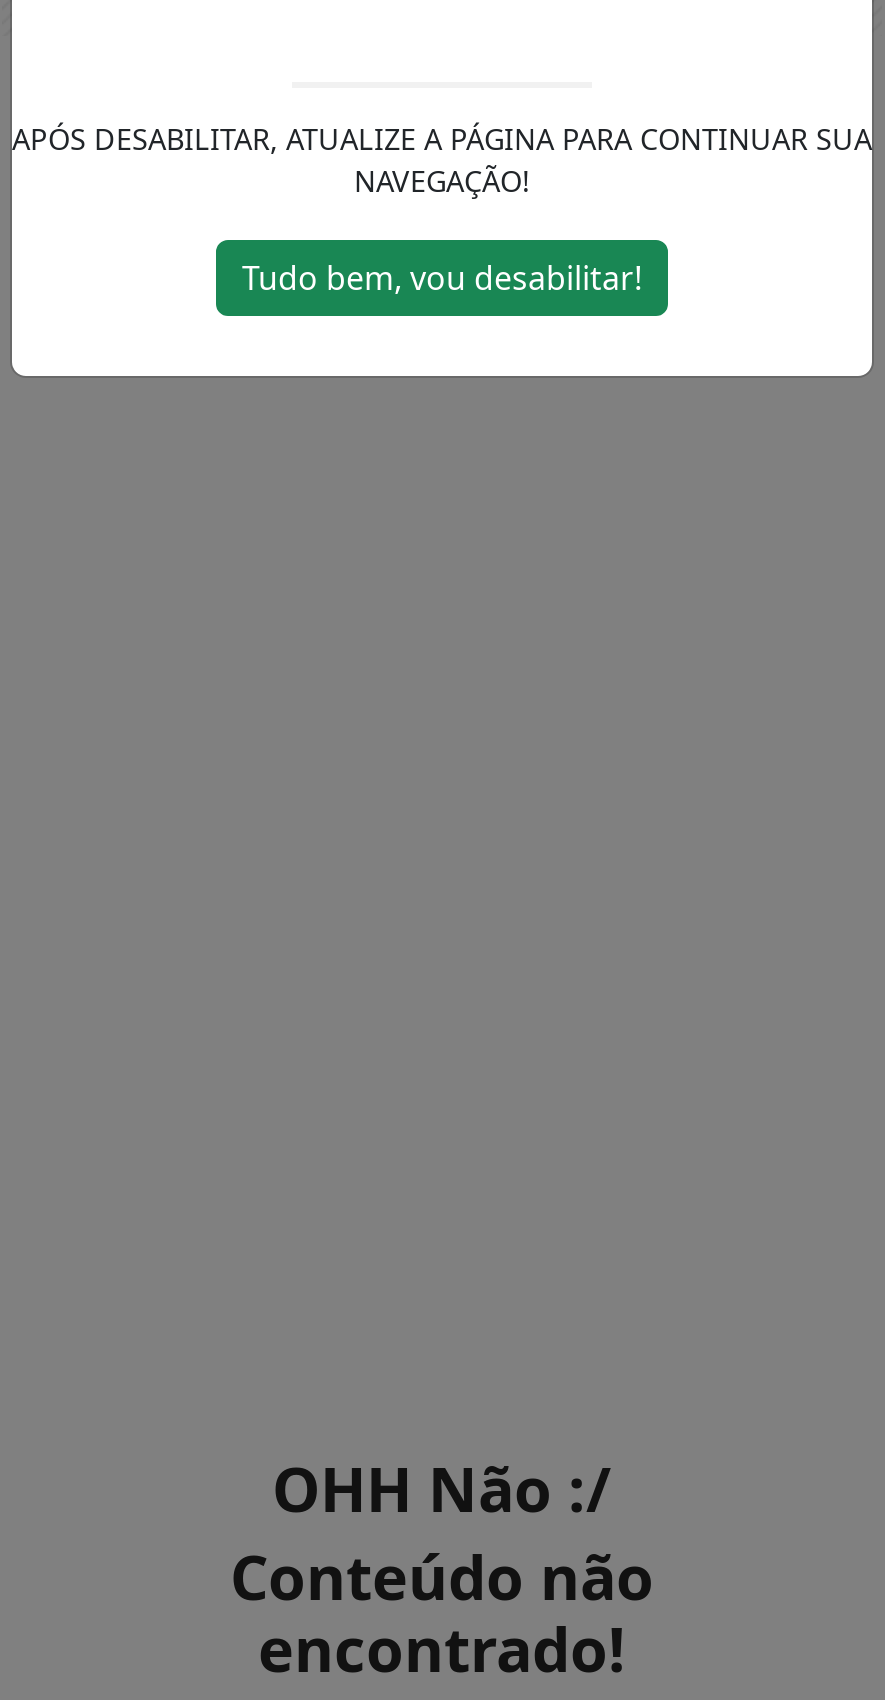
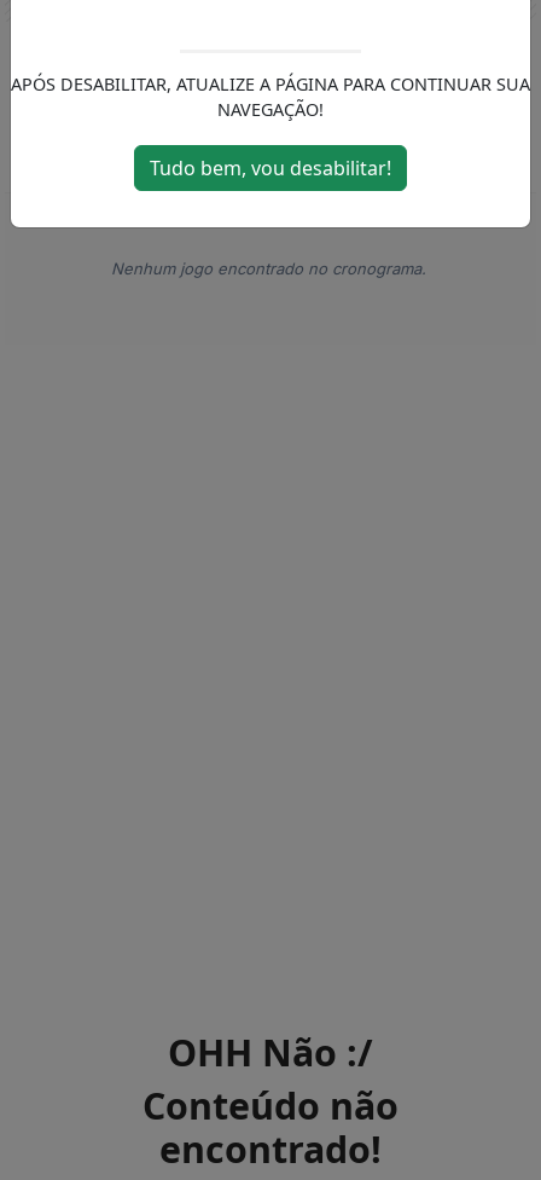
+ Nenhum jogo encontrado no cronograma.
